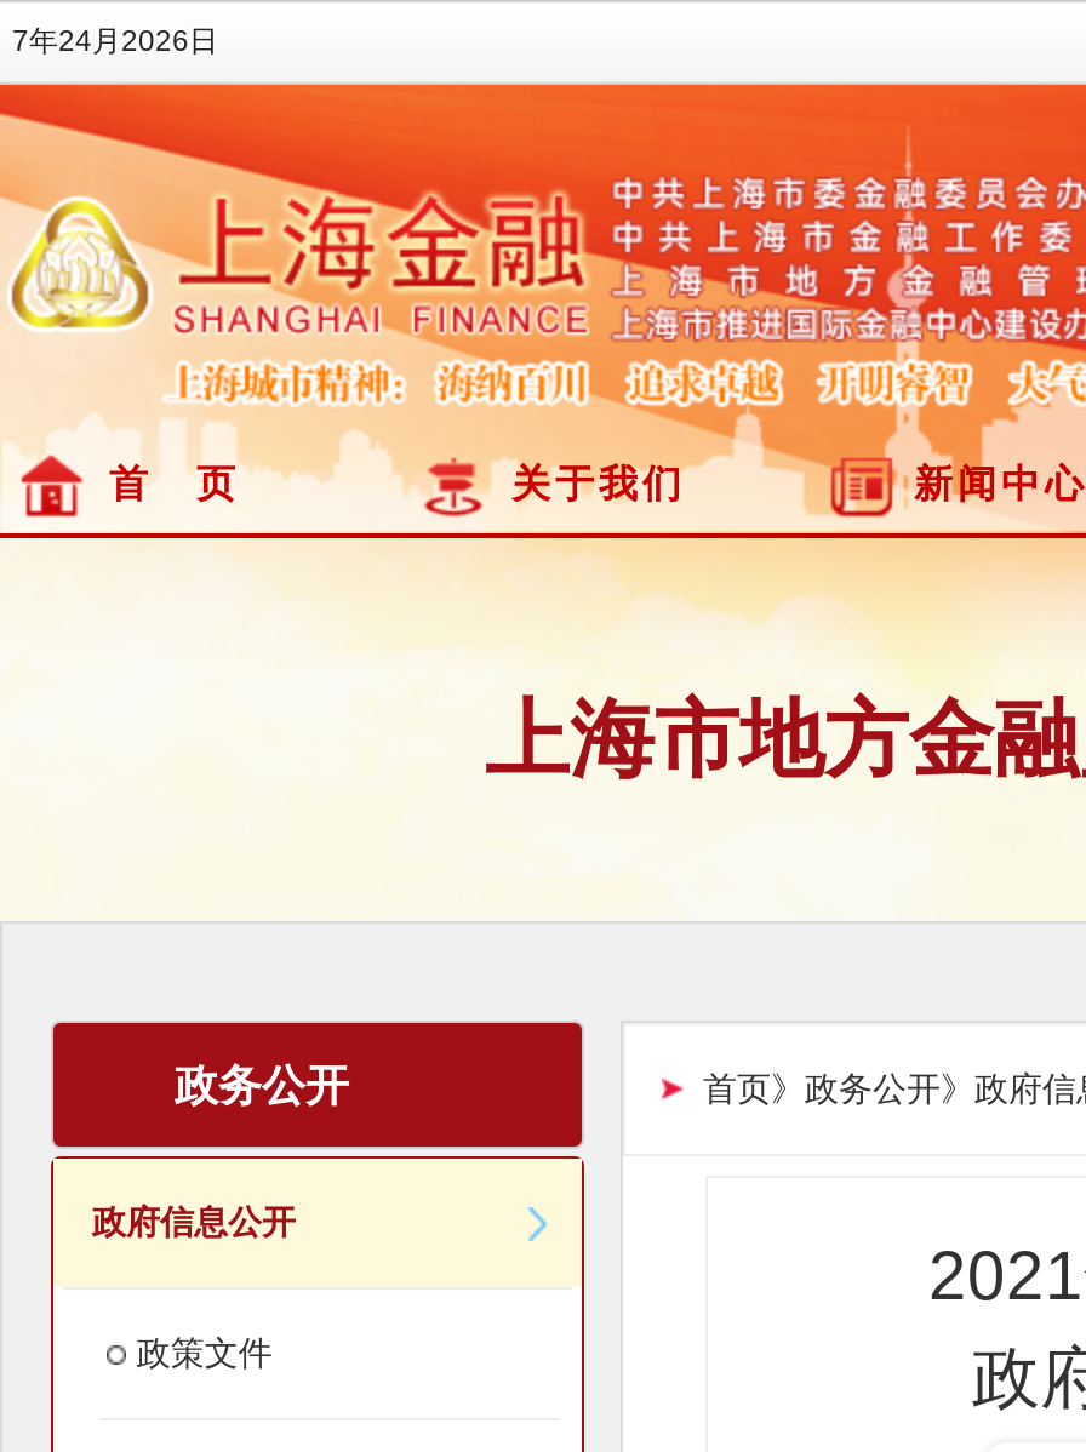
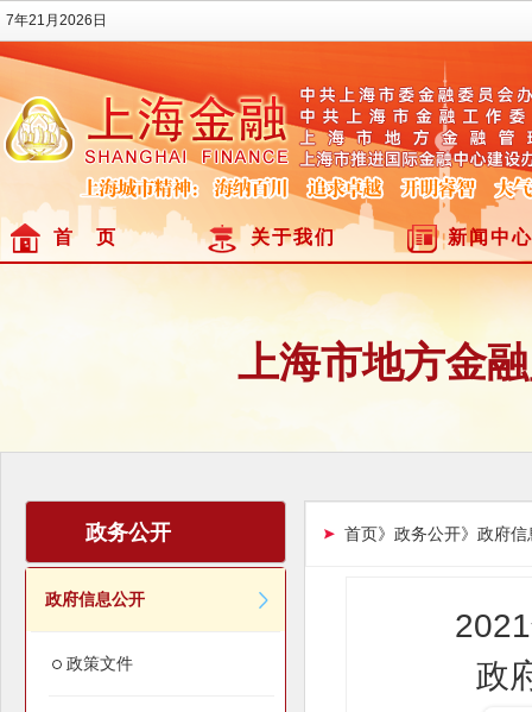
- 7年24月2026日
+ 7年21月2026日
